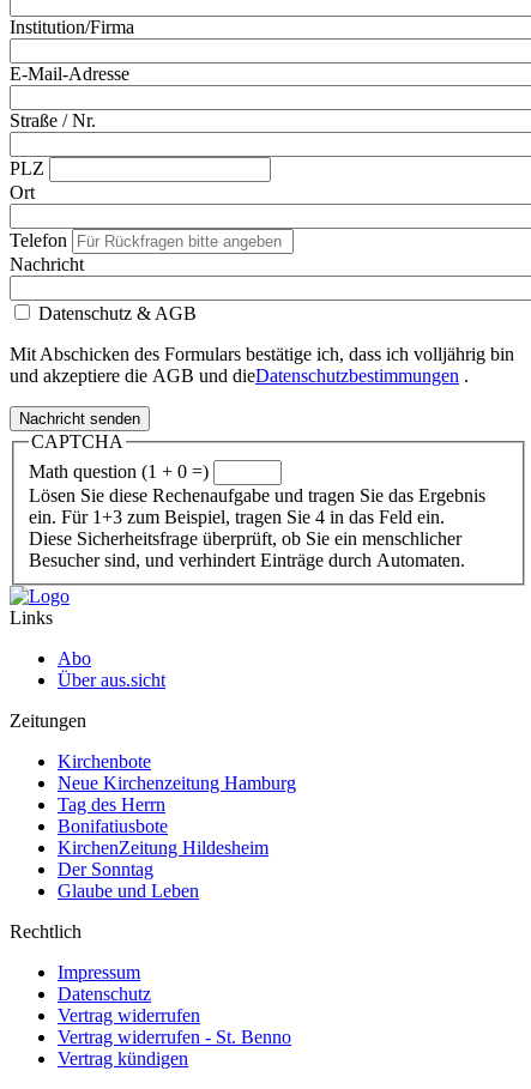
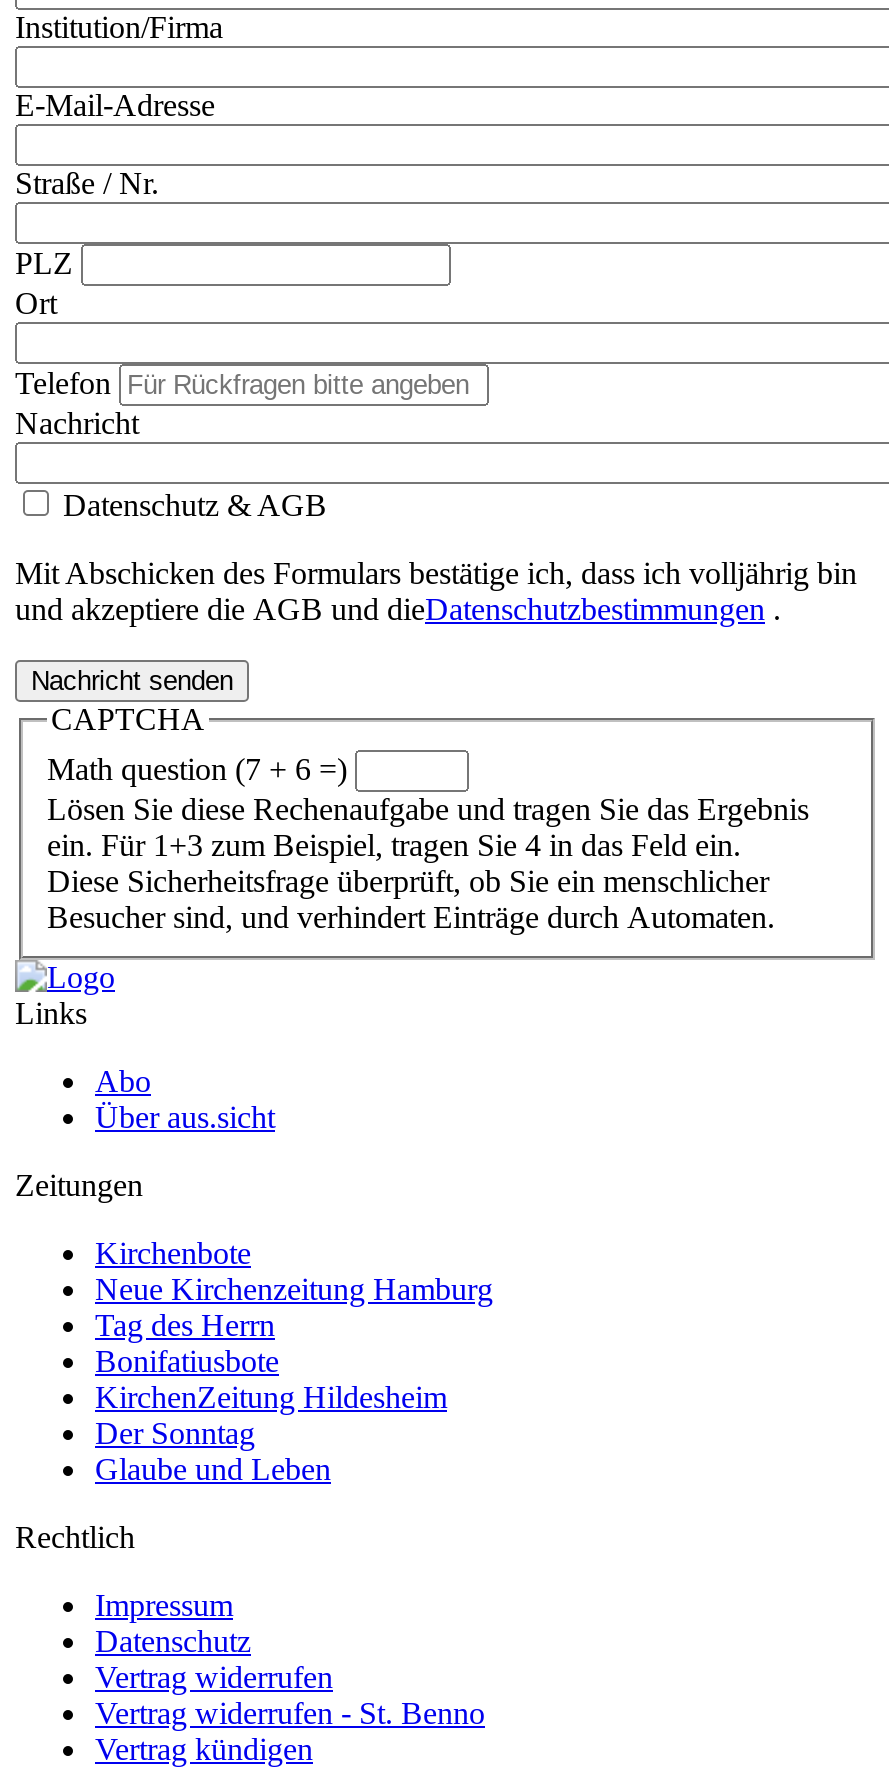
- Math question (1 + 0 =)
+ Math question (7 + 6 =)
